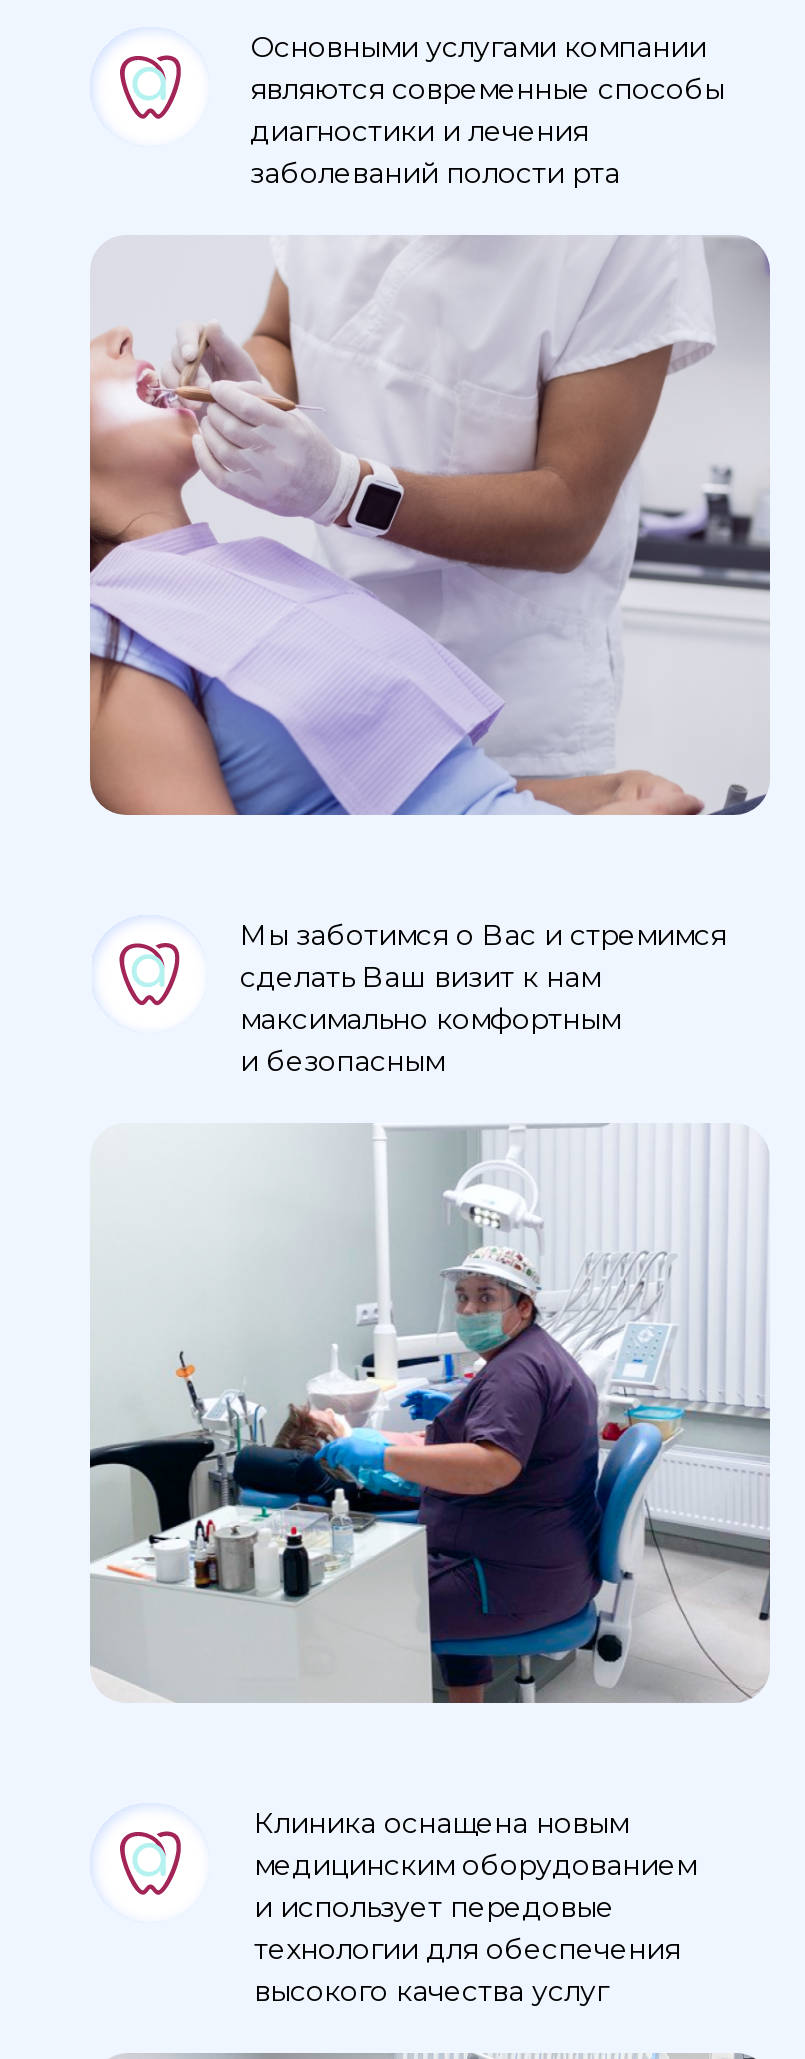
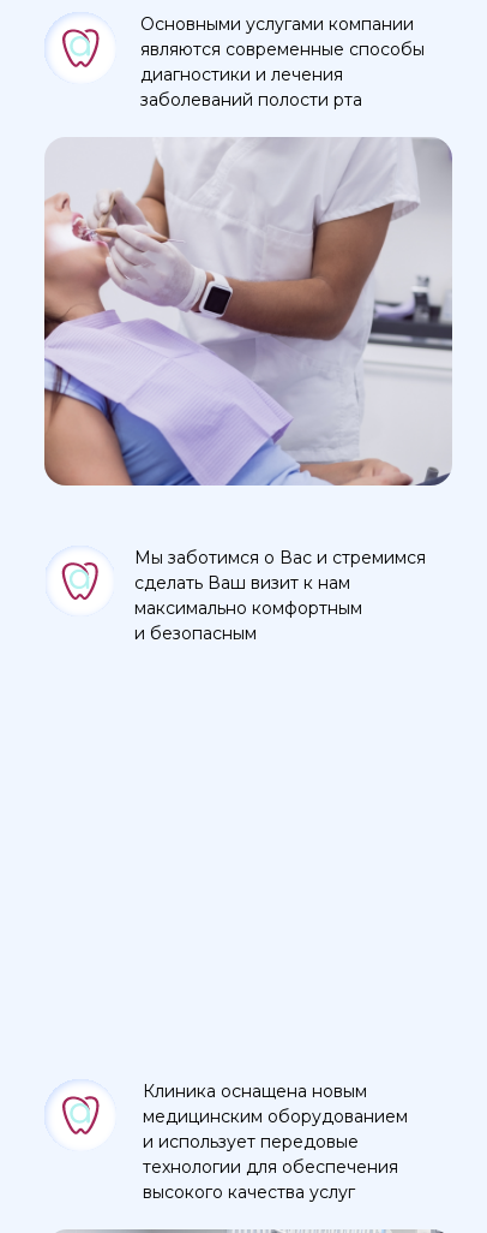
- [image]
